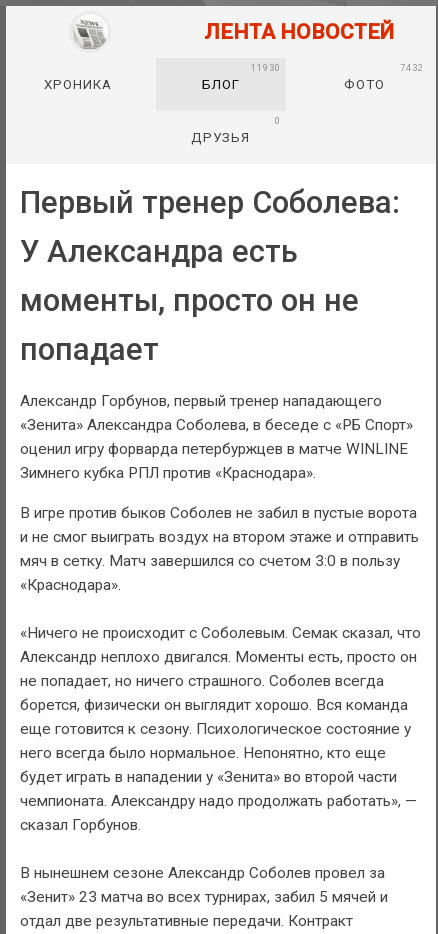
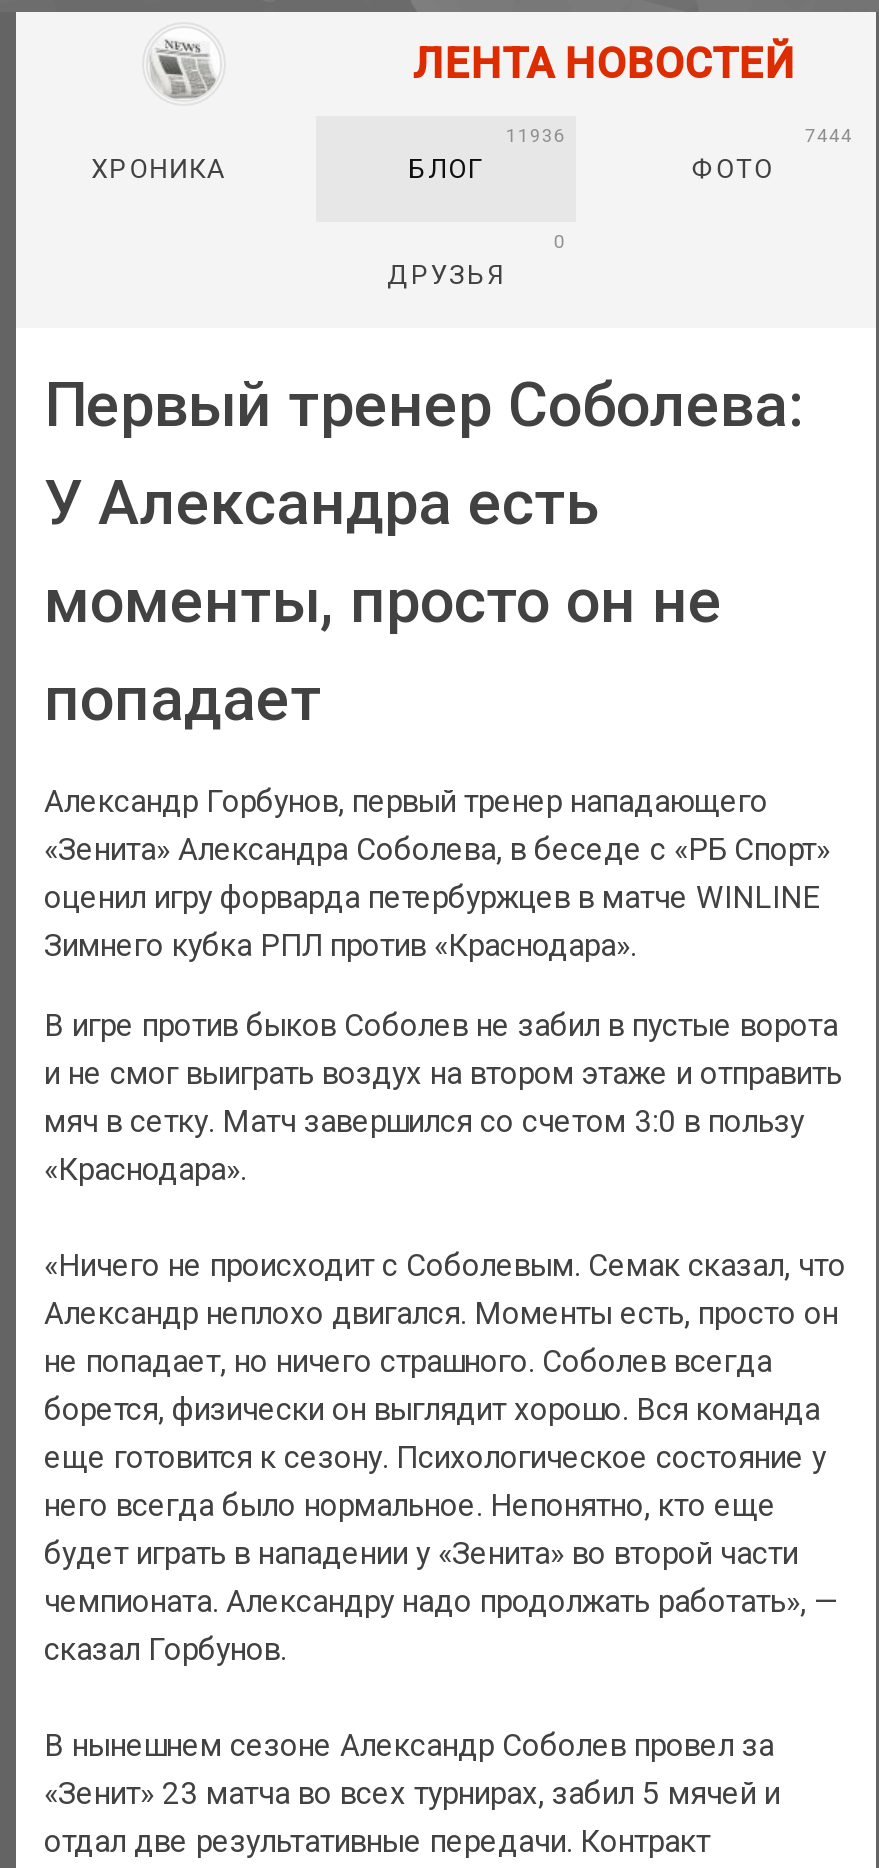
- 11930
+ 11936

- 7432
+ 7444
